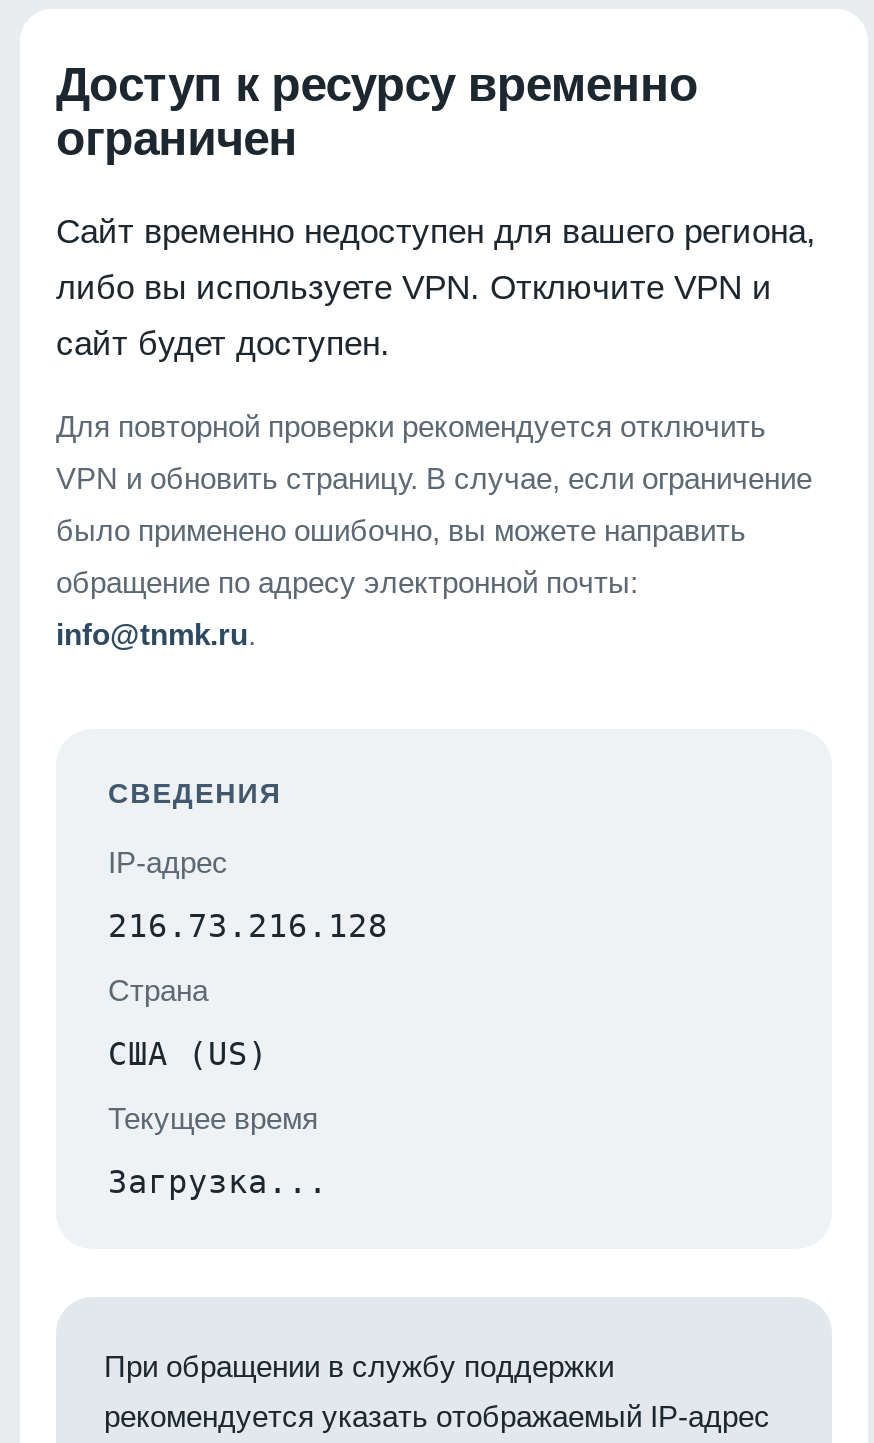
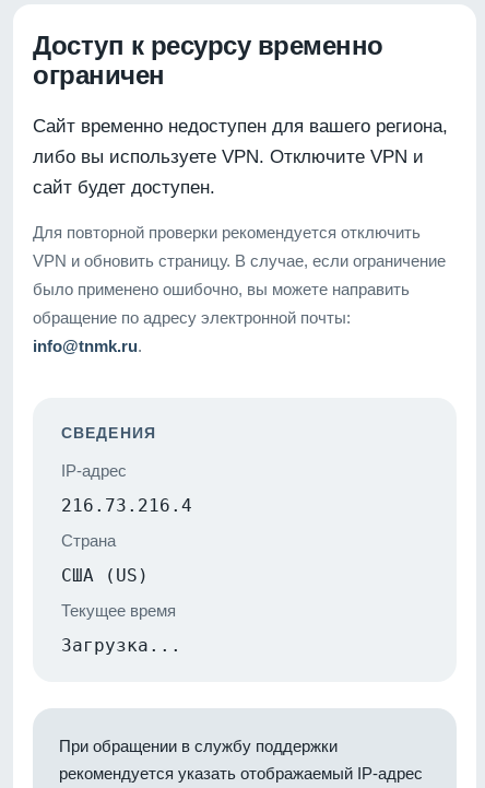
- 216.73.216.128
+ 216.73.216.4
